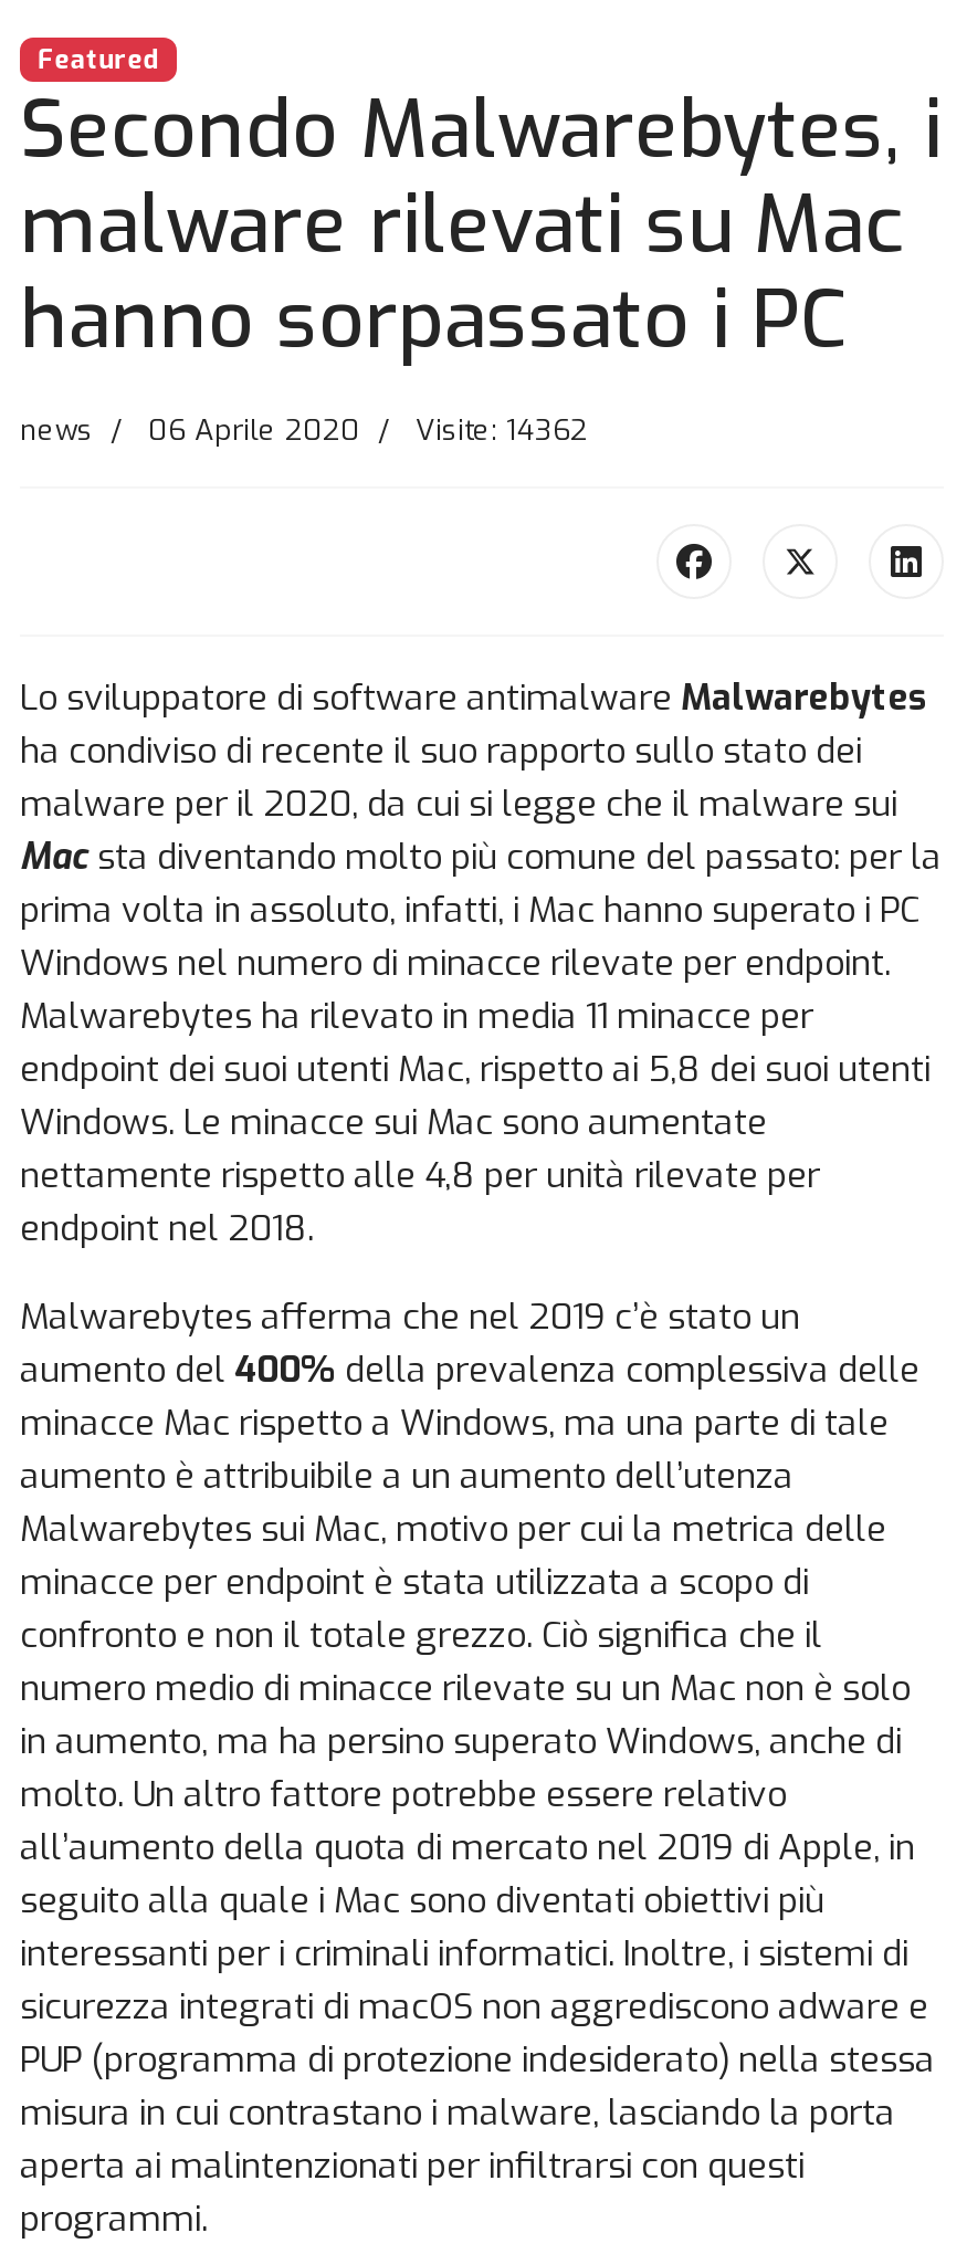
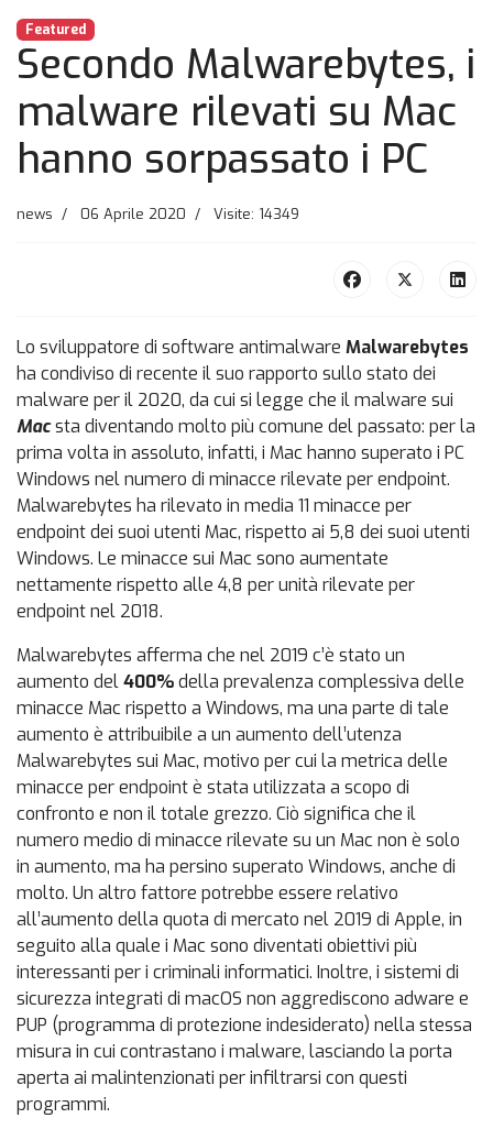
- news 06 Aprile 2020 Visite: 14362
+ news 06 Aprile 2020 Visite: 14349
